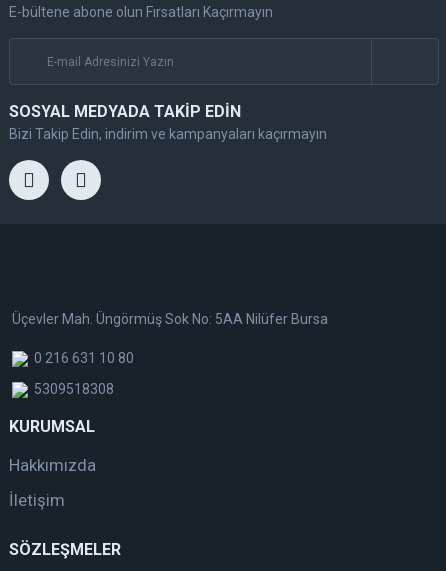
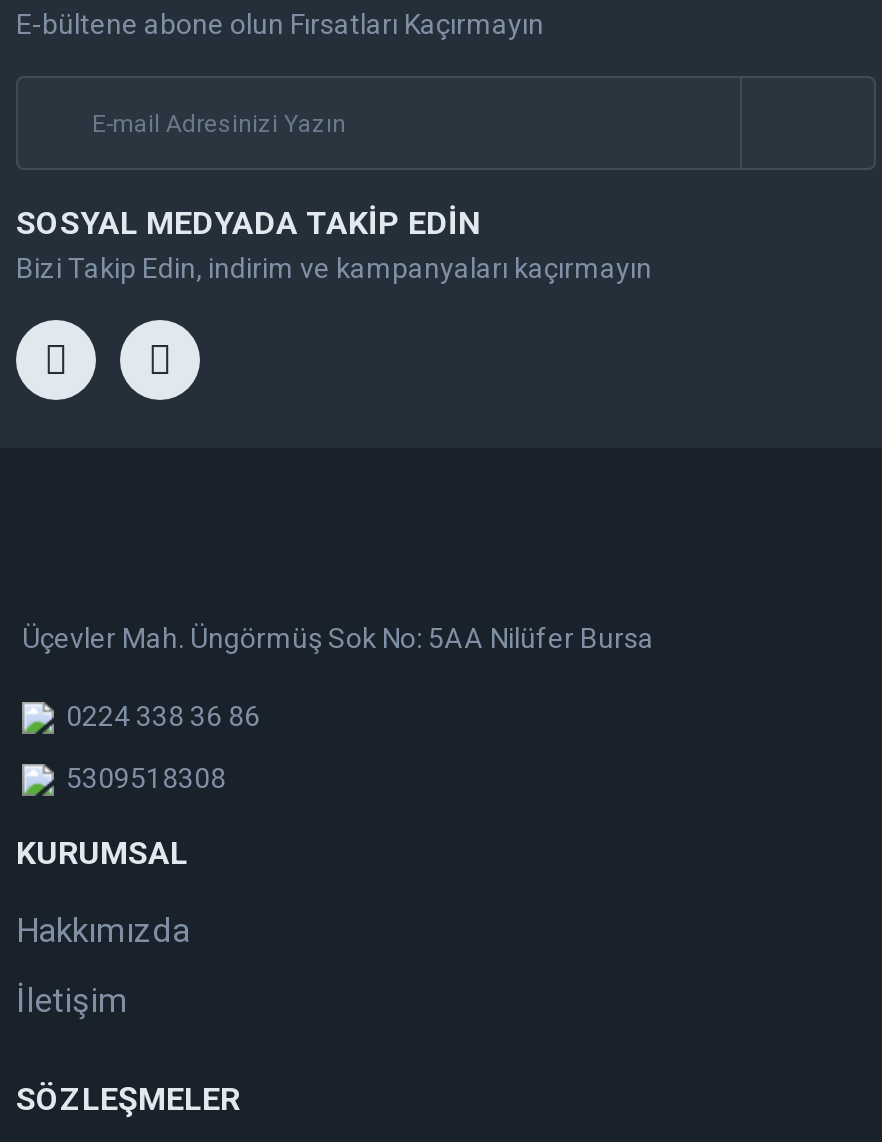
- 0 216 631 10 80
+ 0224 338 36 86
